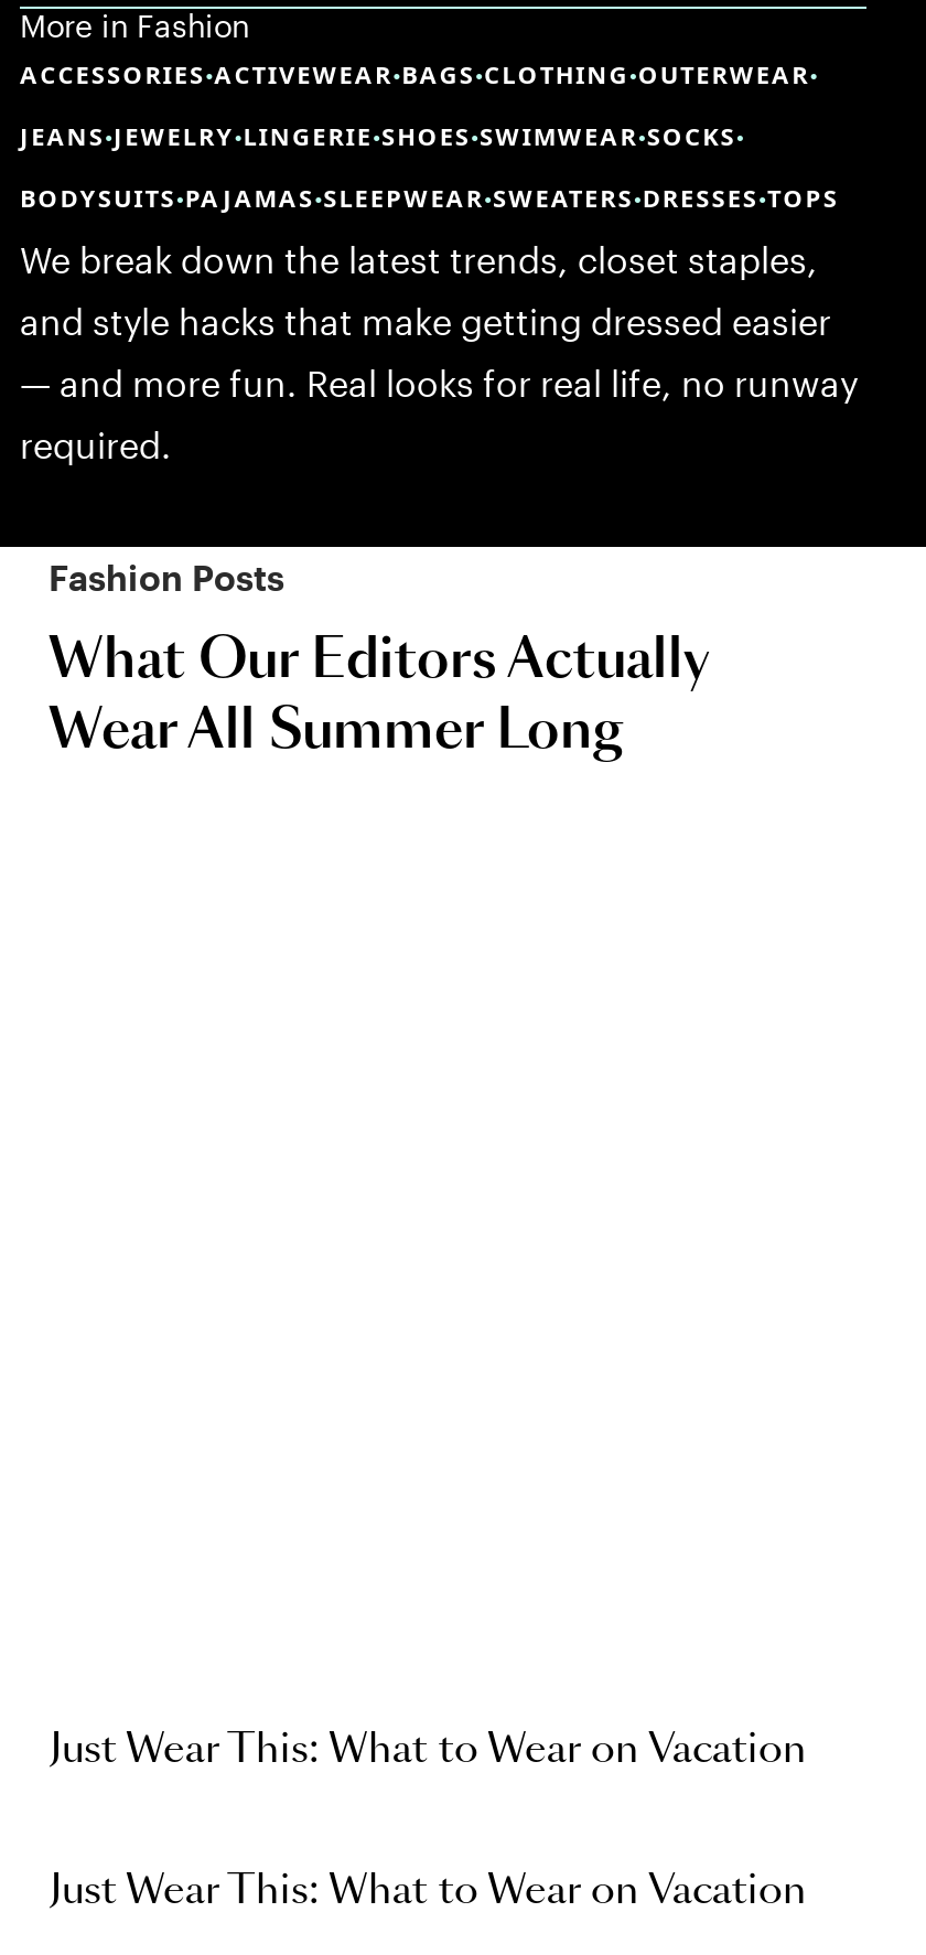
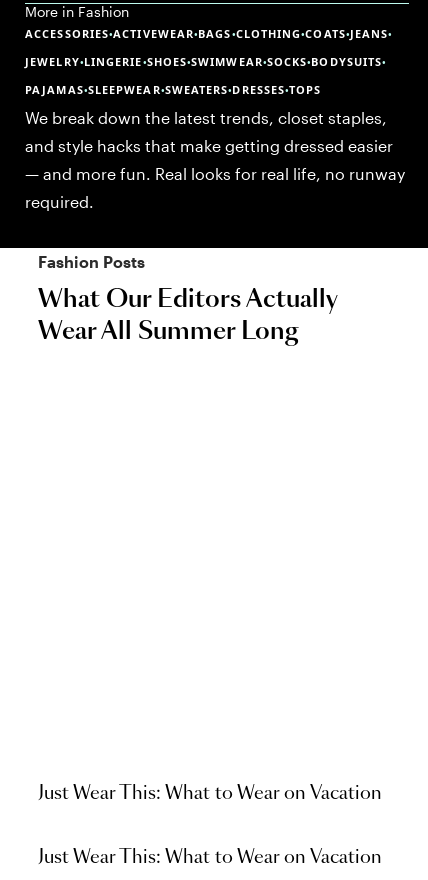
- ACCESSORIES•ACTIVEWEAR•BAGS•CLOTHING•OUTERWEAR•
+ ACCESSORIES•ACTIVEWEAR•BAGS•CLOTHING•COATS• JEANS•

- JEANS• JEWELRY•LINGERIE•SHOES•SWIMWEAR•SOCKS•
+ JEWELRY• LINGERIE•SHOES•SWIMWEAR•SOCKS•BODYSUITS•

- BODYSUITS•PAJAMAS•SLEEPWEAR•SWEATERS•DRESSES•TOPS
+ PAJAMAS•SLEEPWEAR•SWEATERS•DRESSES•TOPS
